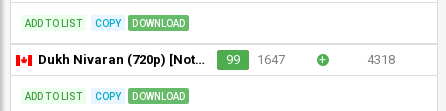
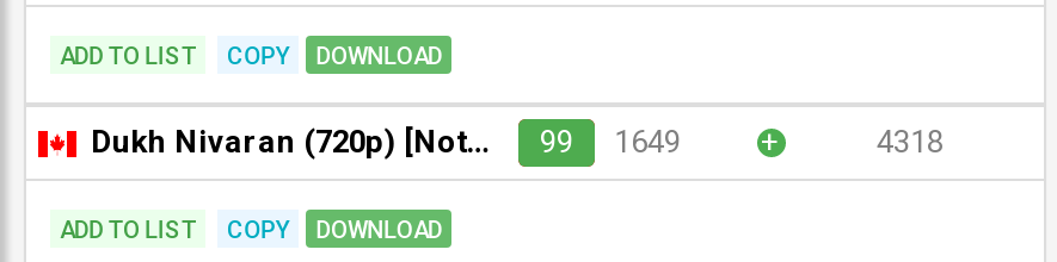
- 1647
+ 1649
